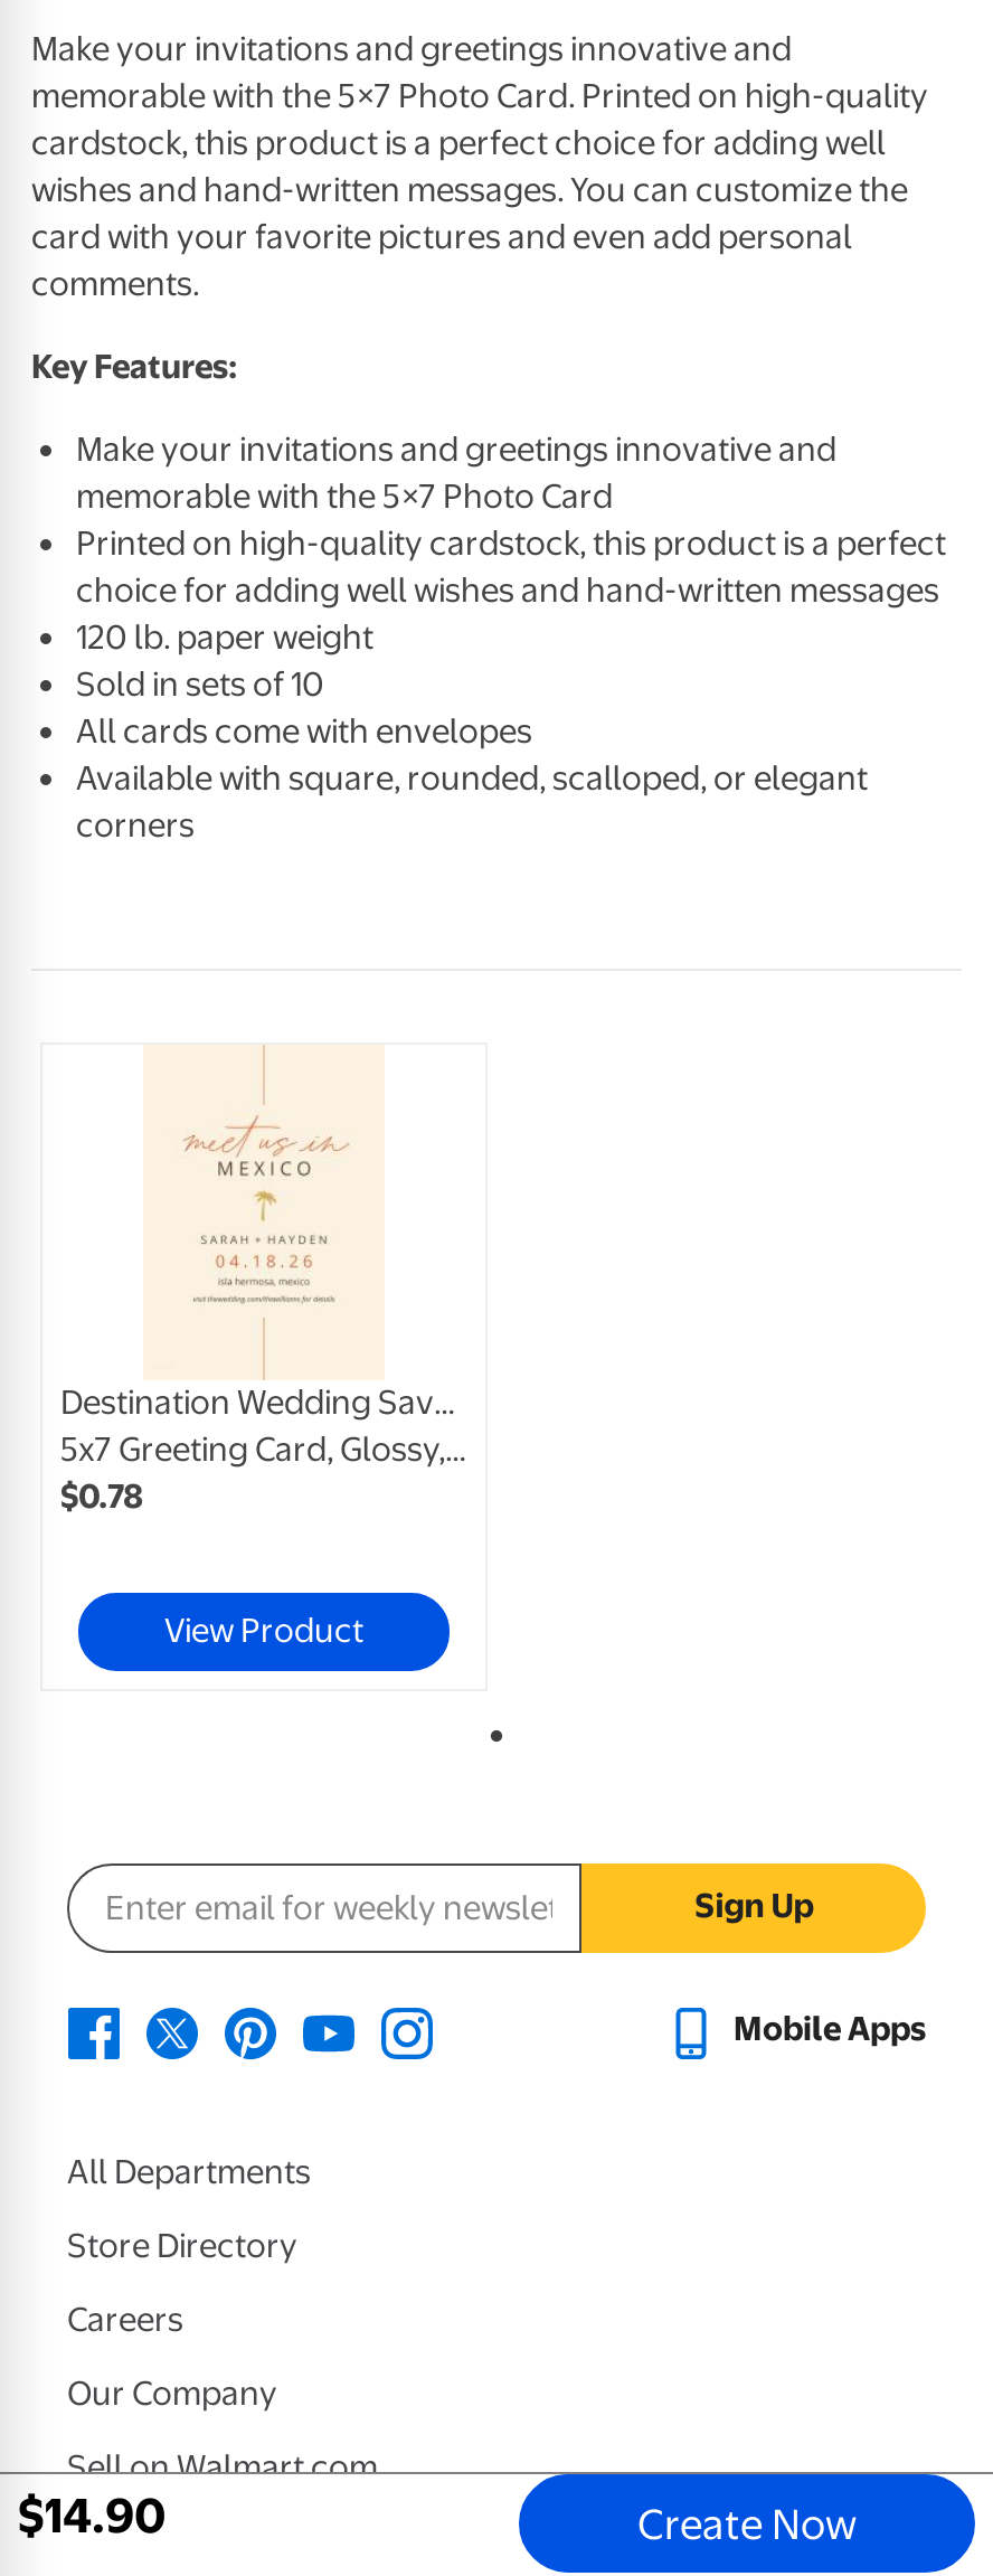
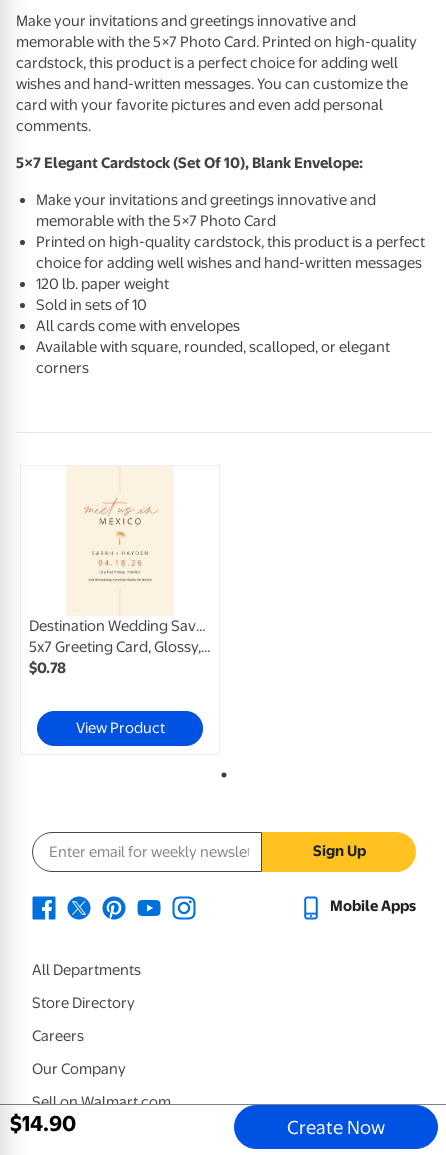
- Key Features:
+ 5×7 Elegant Cardstock (Set Of 10), Blank Envelope:
